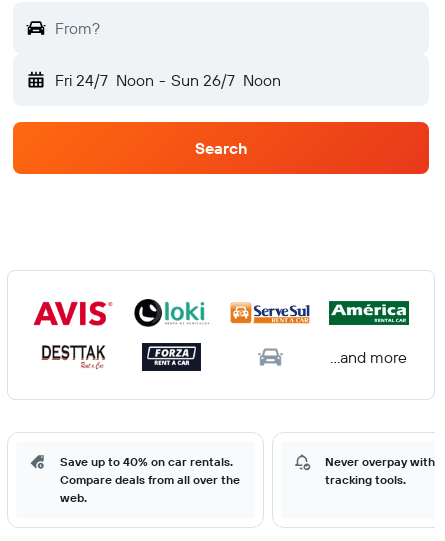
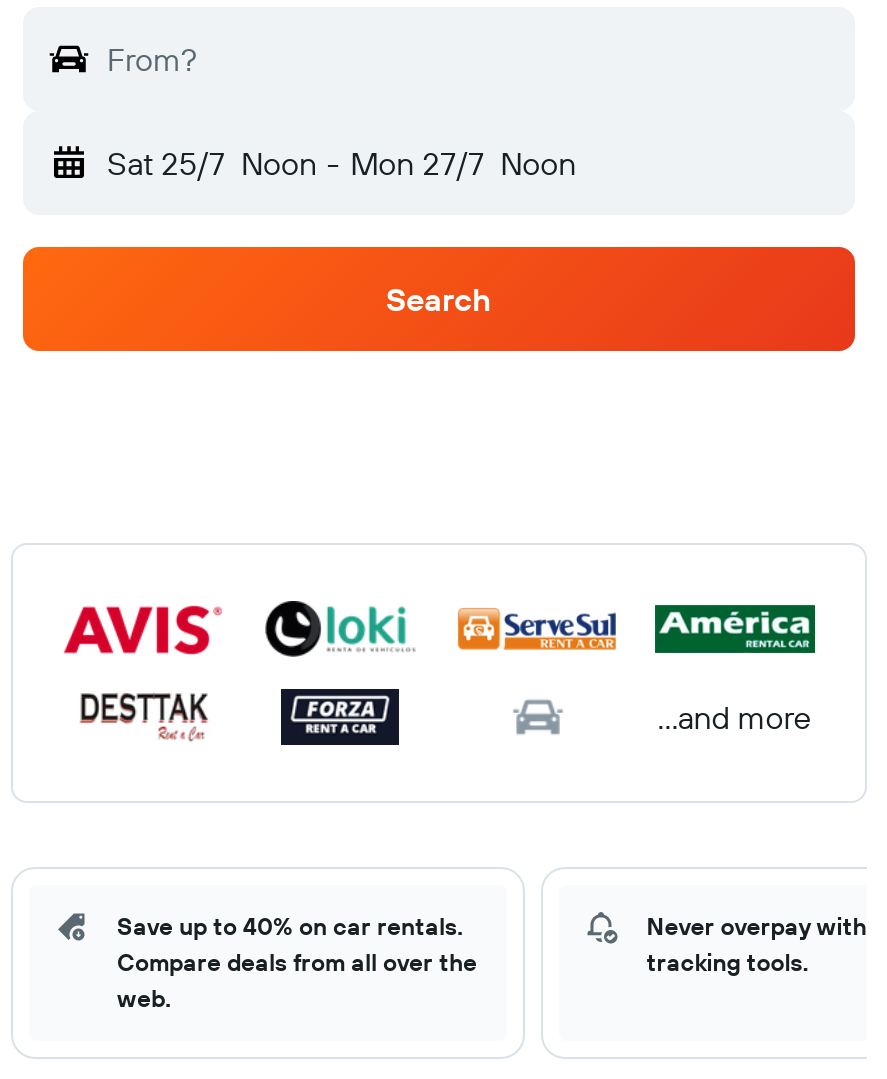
- Fri 24/7 Noon - Sun 26/7 Noon
+ Sat 25/7 Noon - Mon 27/7 Noon
